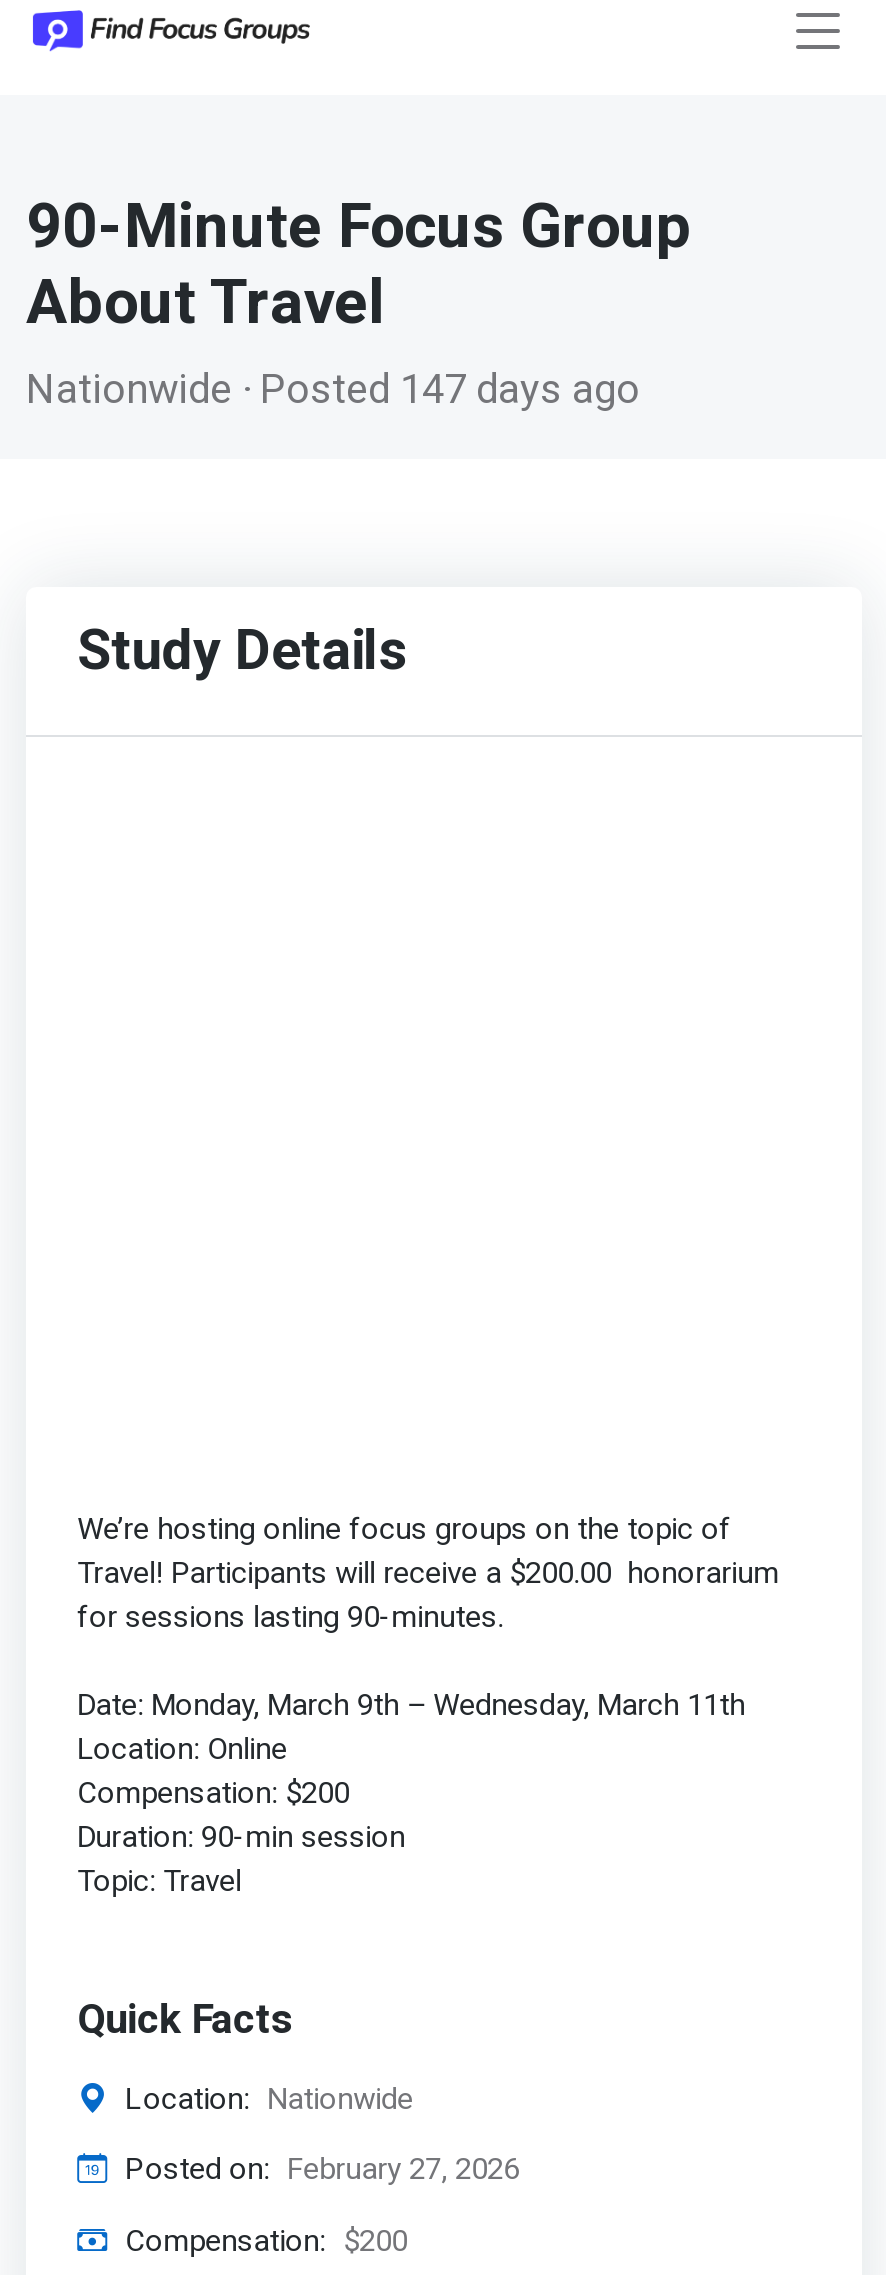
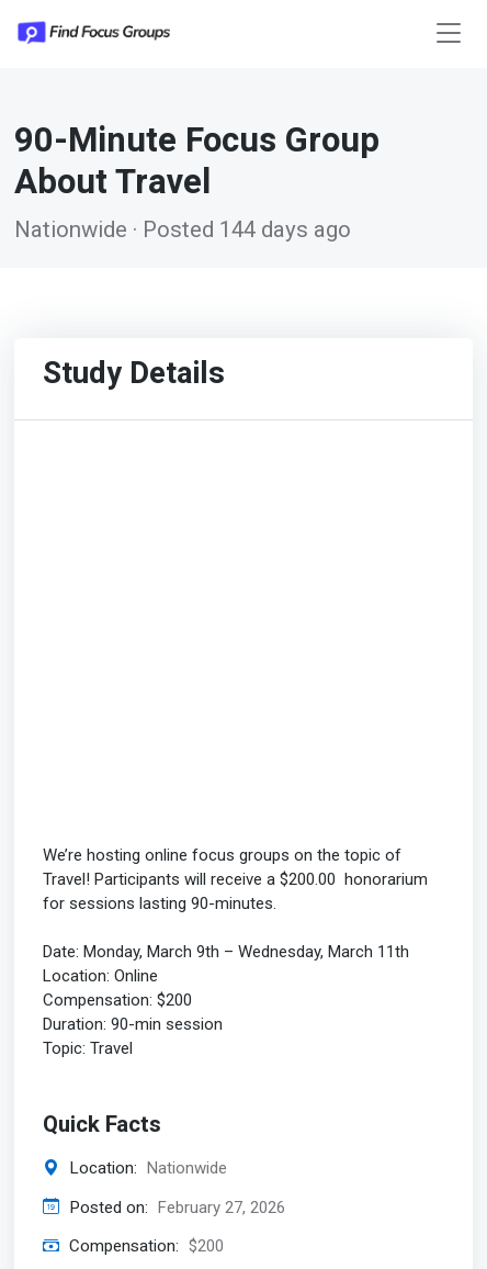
- Nationwide · Posted 147 days ago
+ Nationwide · Posted 144 days ago
